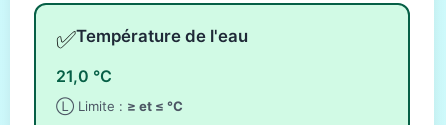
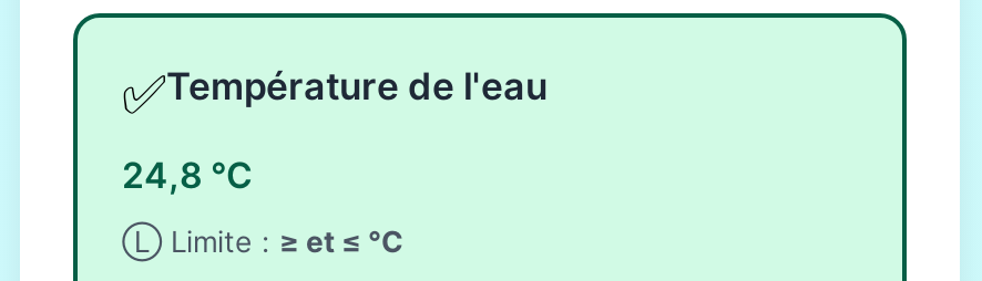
- 21,0 °C
+ 24,8 °C
